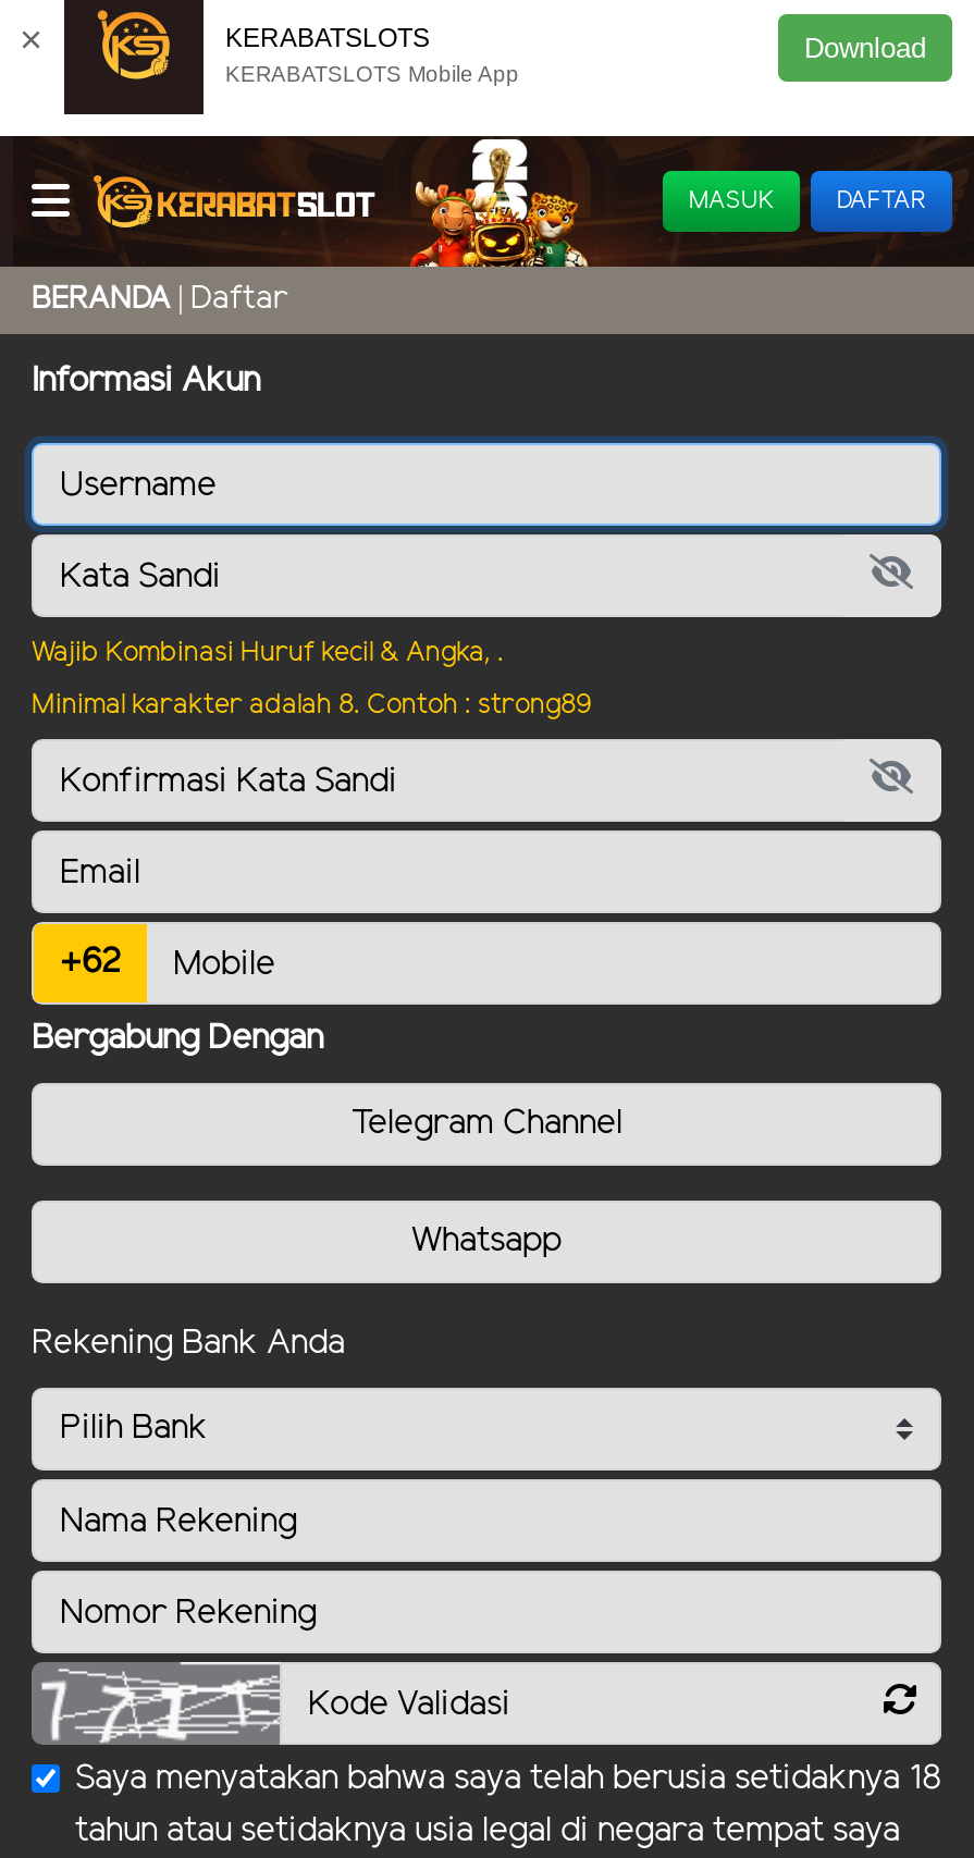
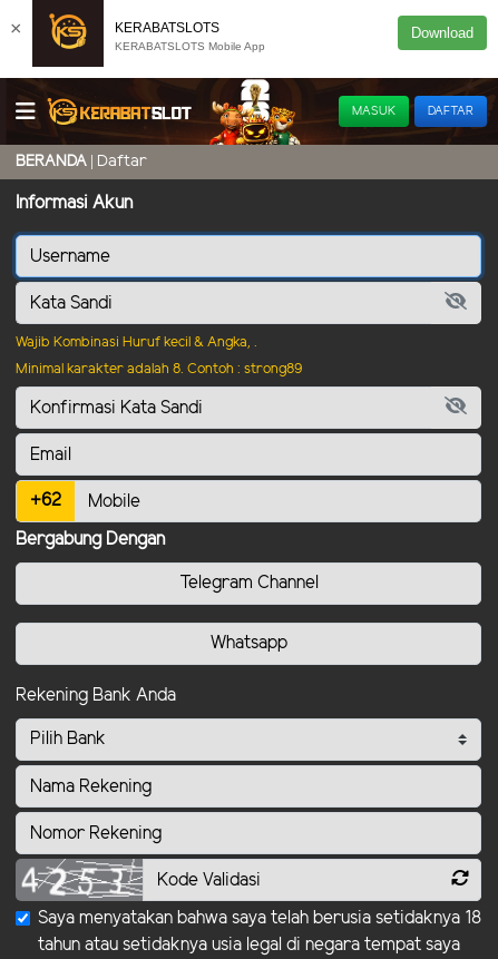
- [image]
+ [image]
